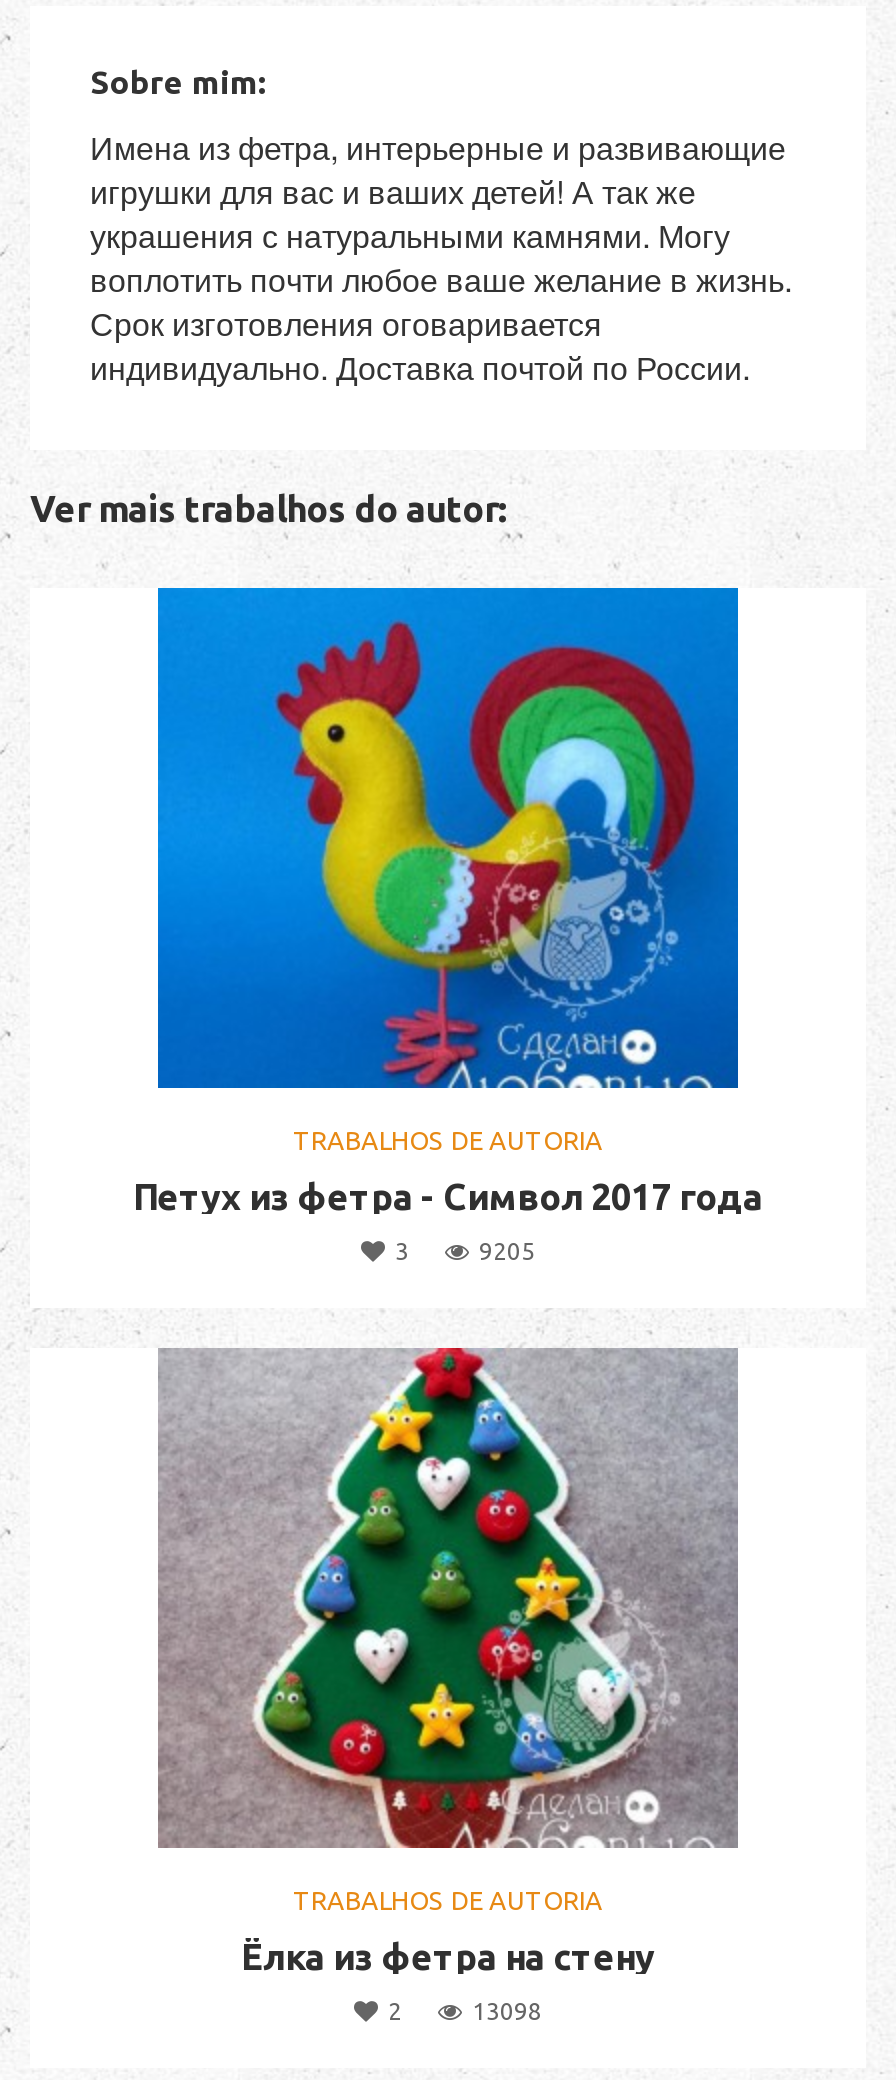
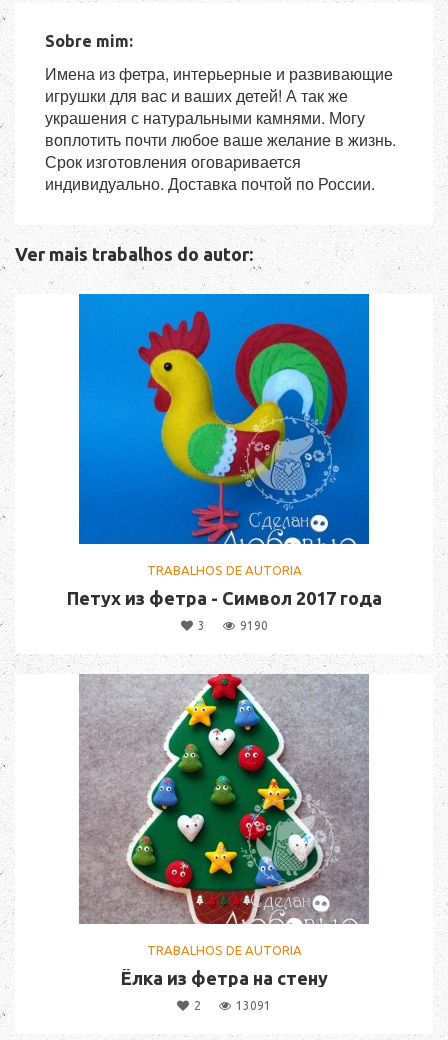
- 9205
+ 9190

- 13098
+ 13091
